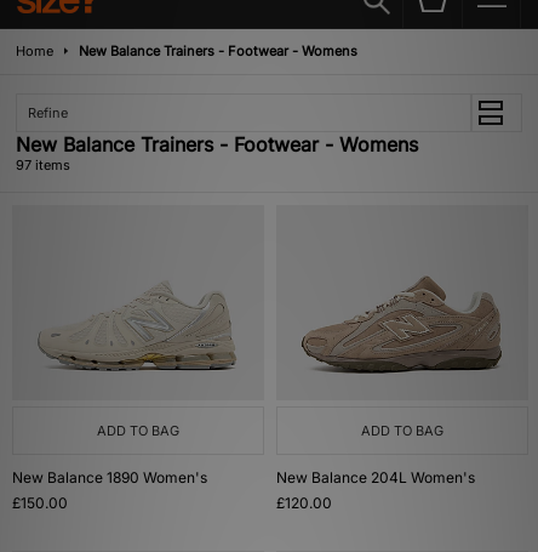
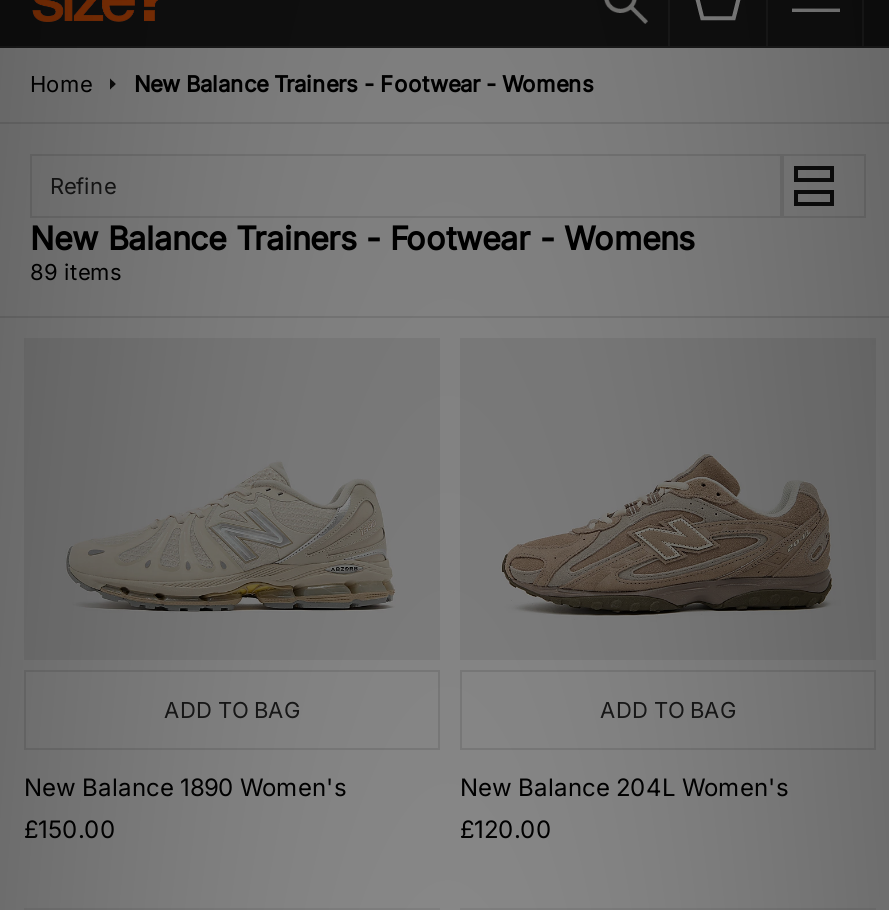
- 97 items
+ 89 items
